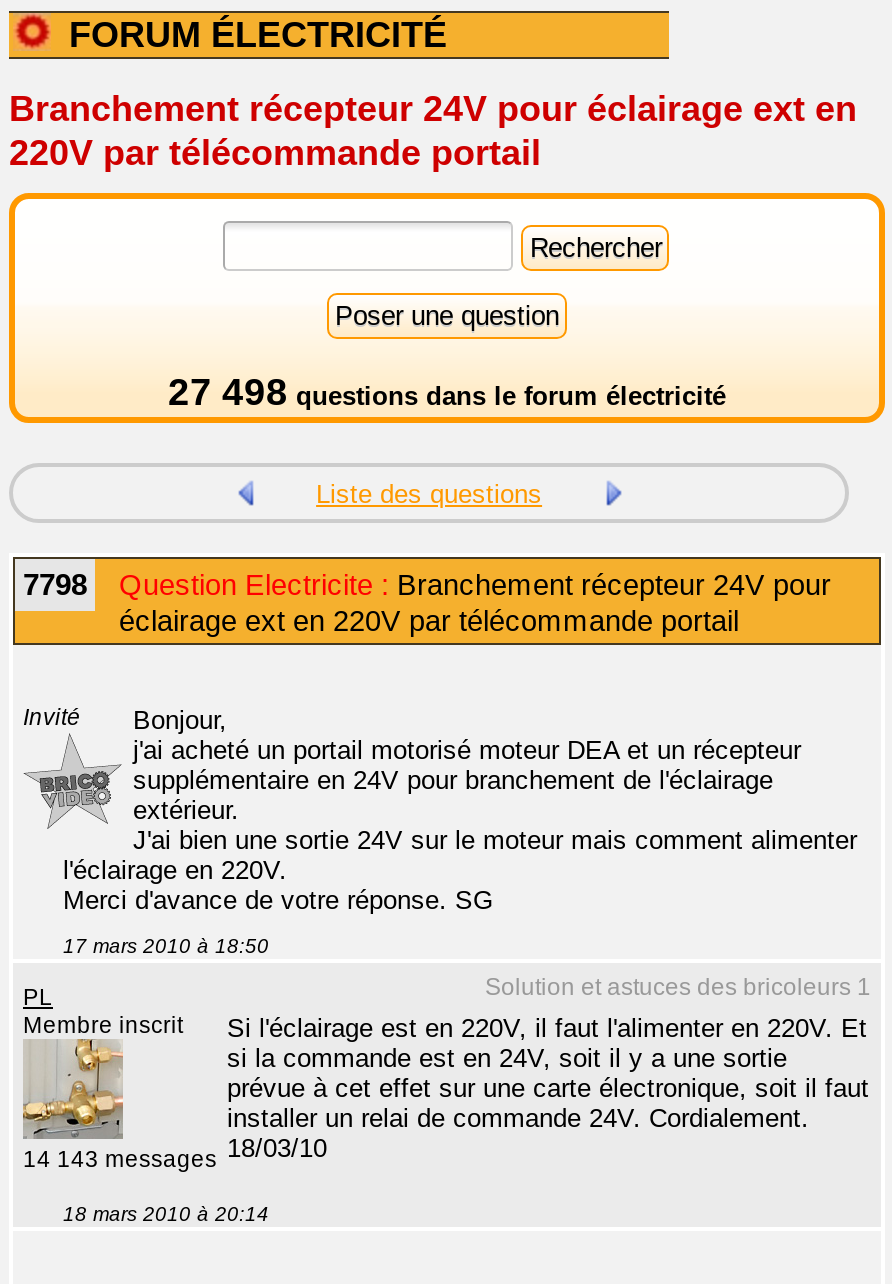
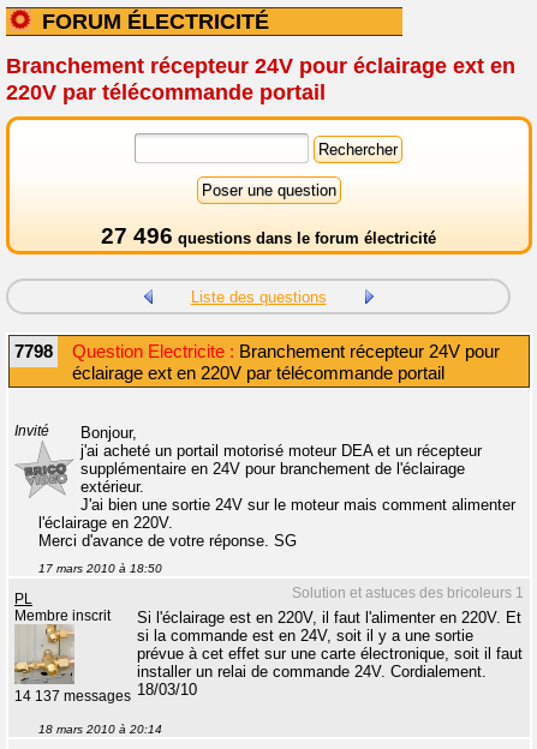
- 27 498 questions dans le forum électricité
+ 27 496 questions dans le forum électricité

- 14 143 messages 18/03/10
+ 14 137 messages 18/03/10
